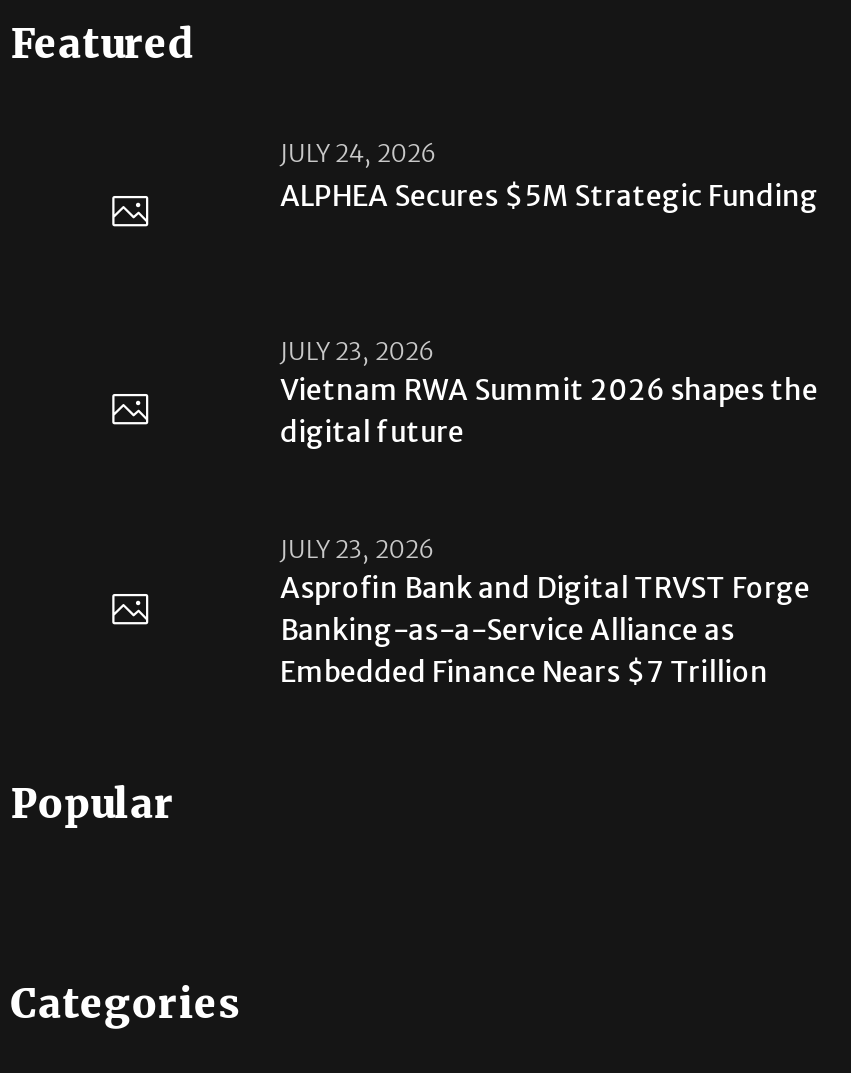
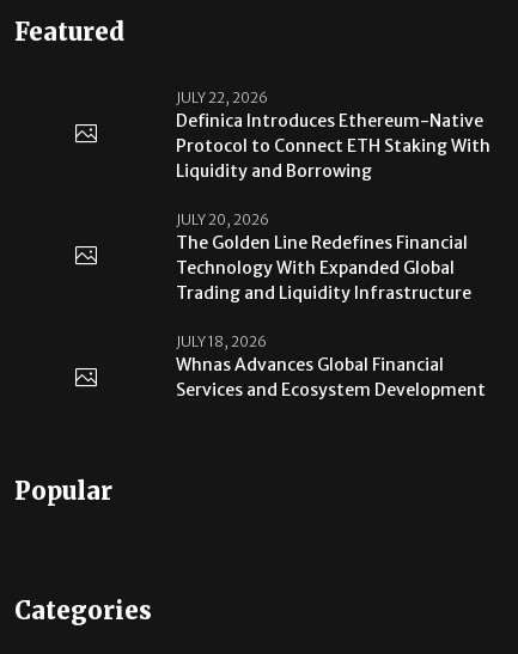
- JULY 24, 2026
- ALPHEA Secures $5M Strategic Funding
+ JULY 22, 2026
+ Definica Introduces Ethereum-Native
+ Protocol to Connect ETH Staking With
+ Liquidity and Borrowing

- JULY 23, 2026
- Vietnam RWA Summit 2026 shapes the
- digital future
+ JULY 20, 2026
+ The Golden Line Redefines Financial
+ Technology With Expanded Global
+ Trading and Liquidity Infrastructure

- JULY 23, 2026
- Asprofin Bank and Digital TRVST Forge
- Banking-as-a-Service Alliance as
- Embedded Finance Nears $7 Trillion
+ JULY 18, 2026
+ Whnas Advances Global Financial
+ Services and Ecosystem Development
